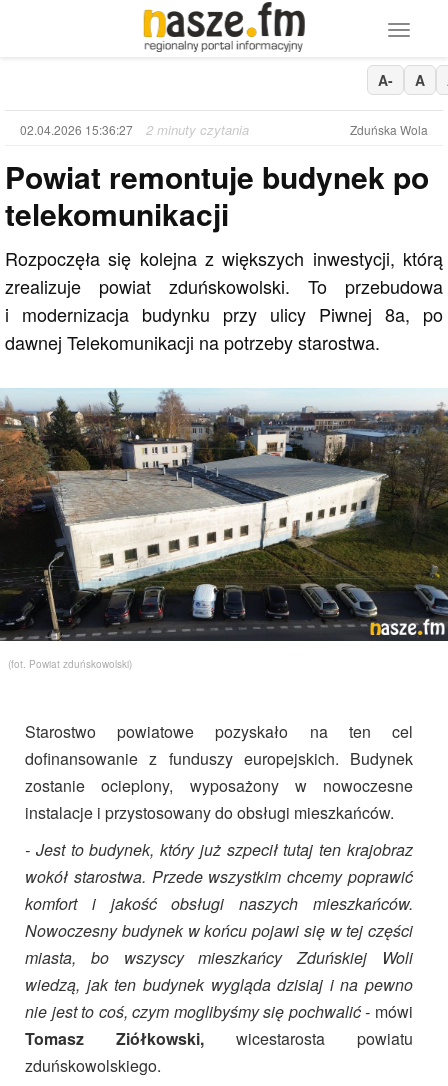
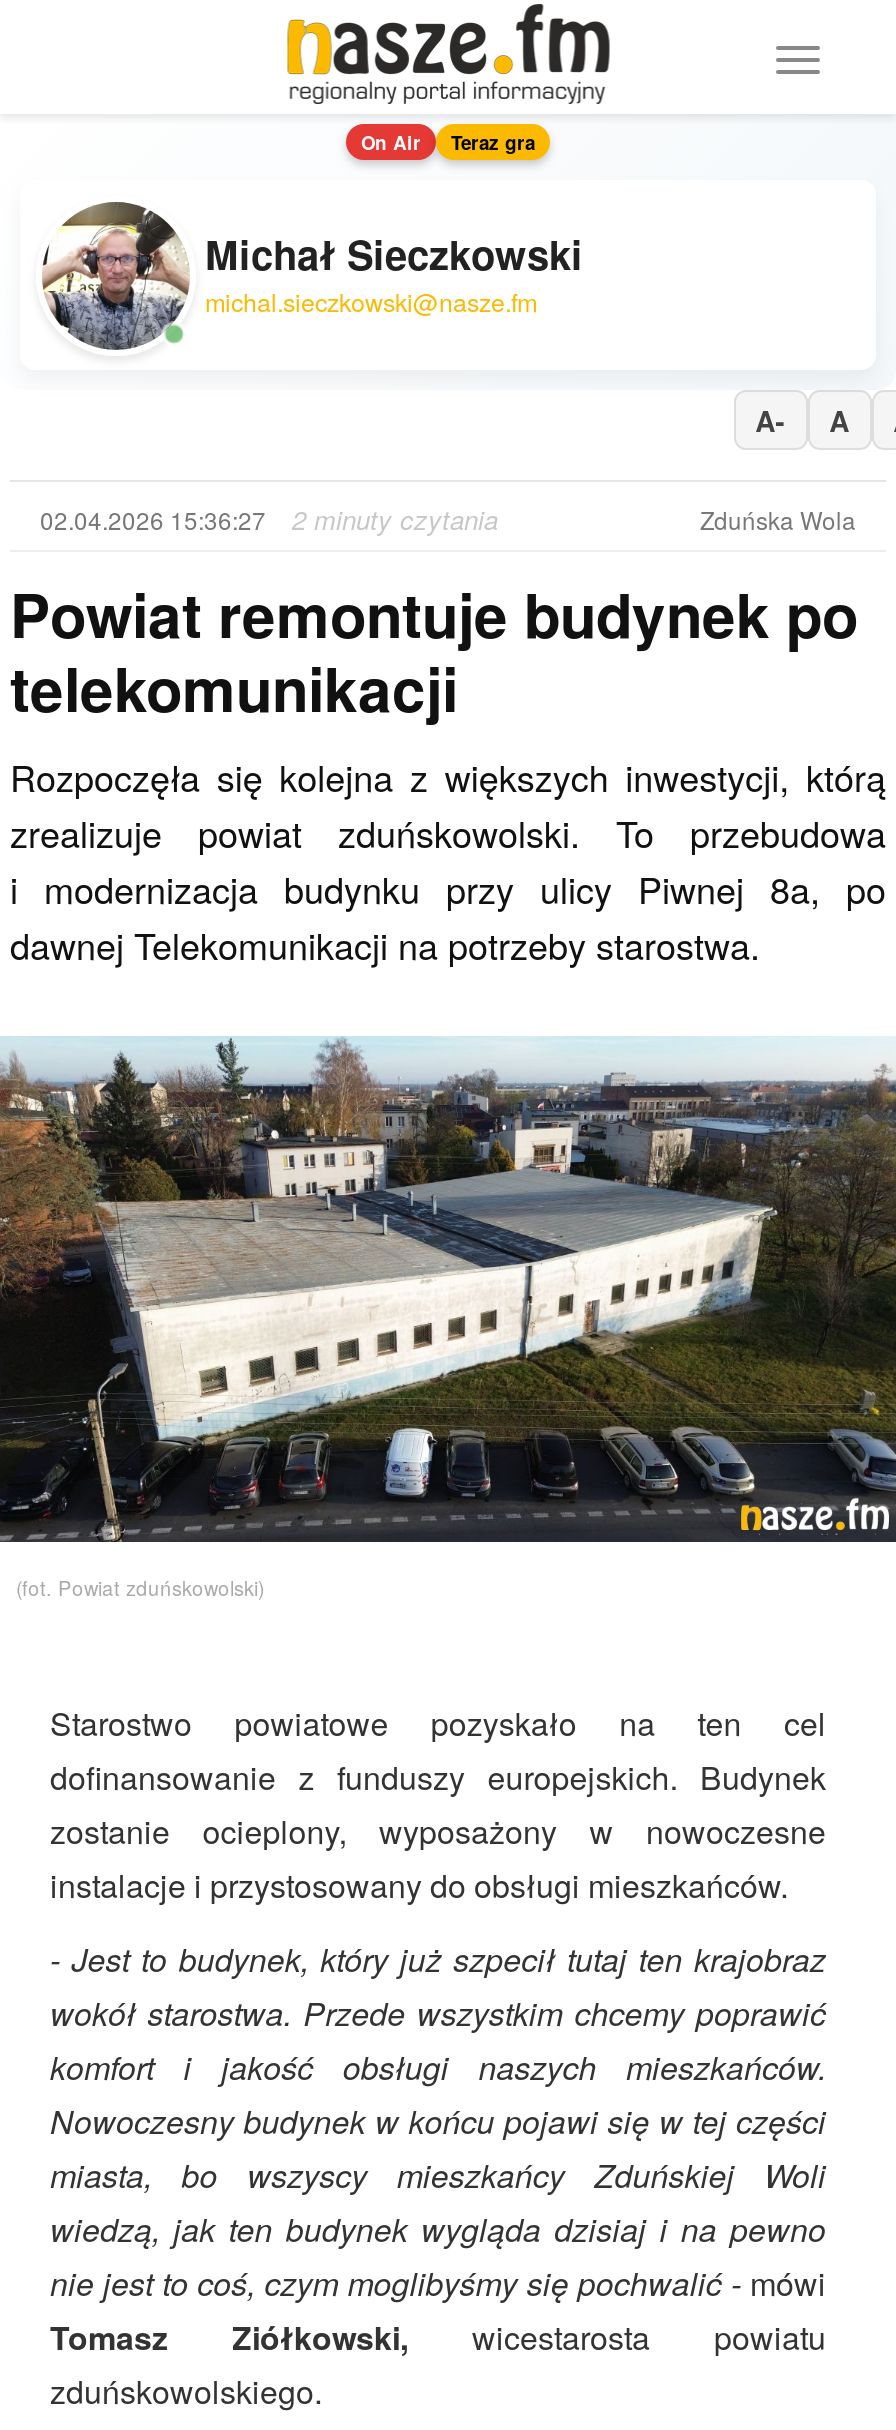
+ [image]
+ On Air
+ Teraz gra
+ Michał Sieczkowski
+ michal.sieczkowski@nasze.fm
